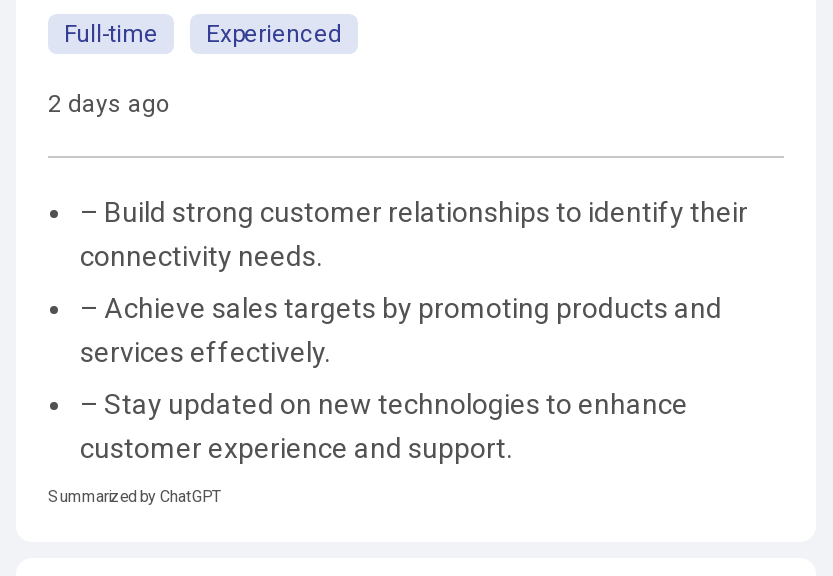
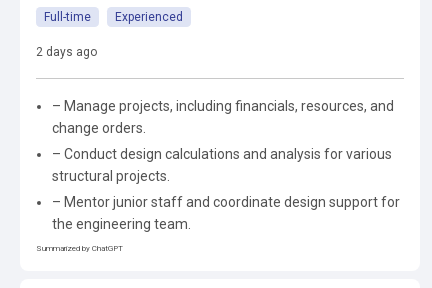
- – Build strong customer relationships to identify their
- connectivity needs.
+ – Manage projects, including financials, resources, and
+ change orders.

- – Achieve sales targets by promoting products and
- services effectively.
+ – Conduct design calculations and analysis for various
+ structural projects.

- – Stay updated on new technologies to enhance
- customer experience and support.
+ – Mentor junior staff and coordinate design support for
+ the engineering team.
